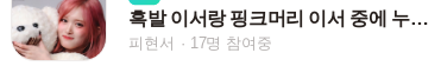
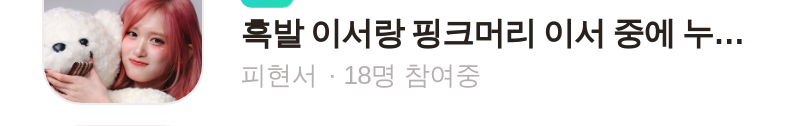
- 피현서 17명 참여중
+ 피현서 18명 참여중
